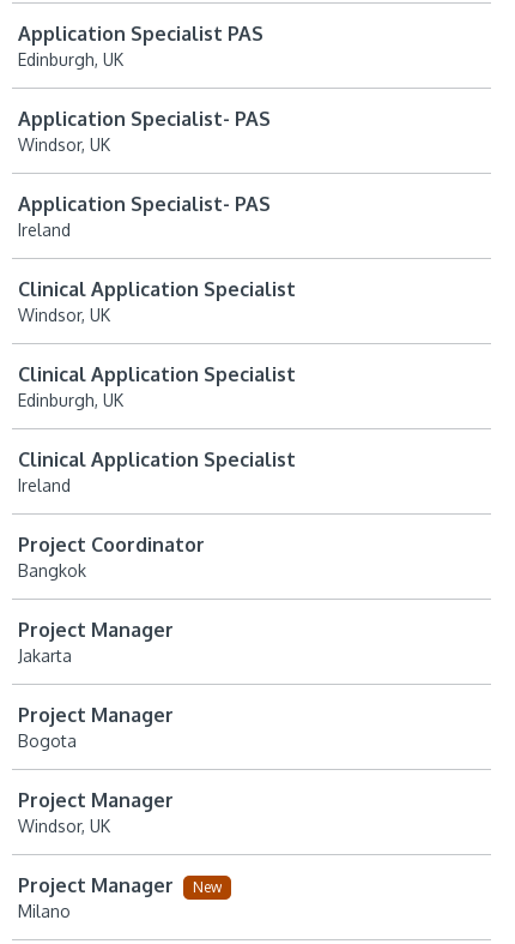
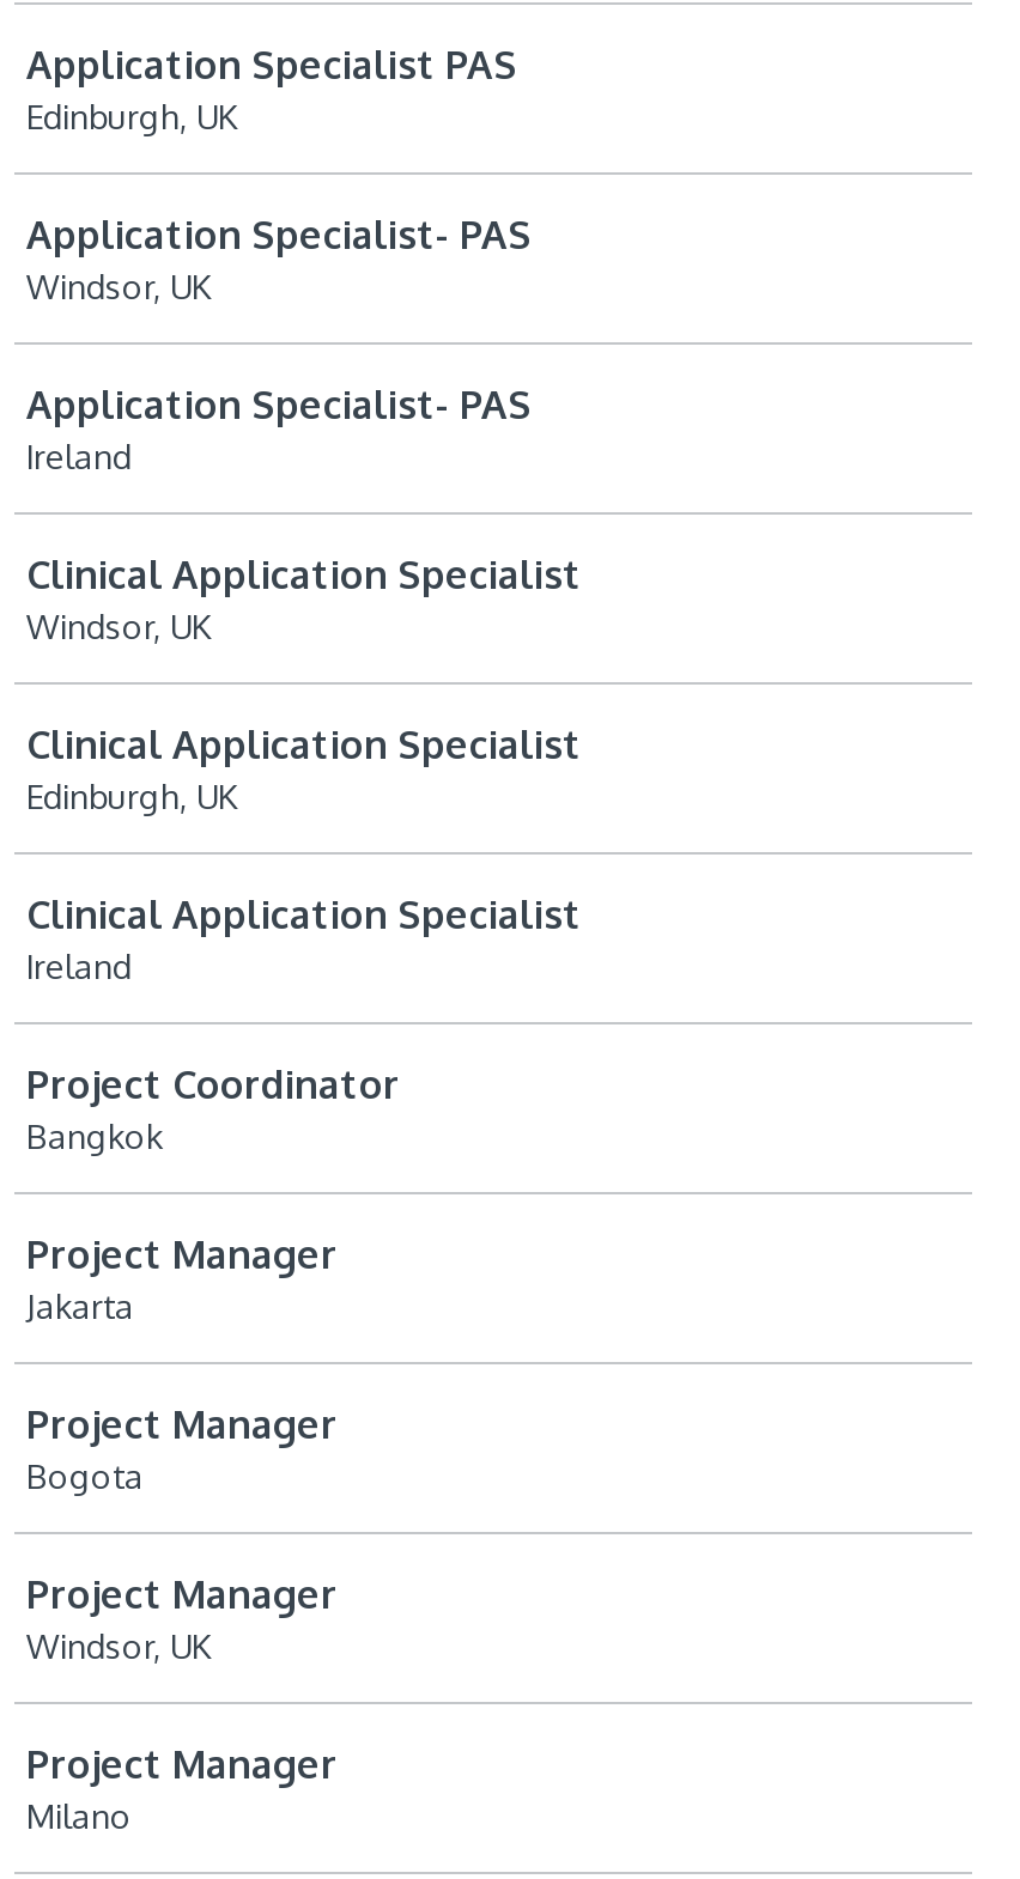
- New
